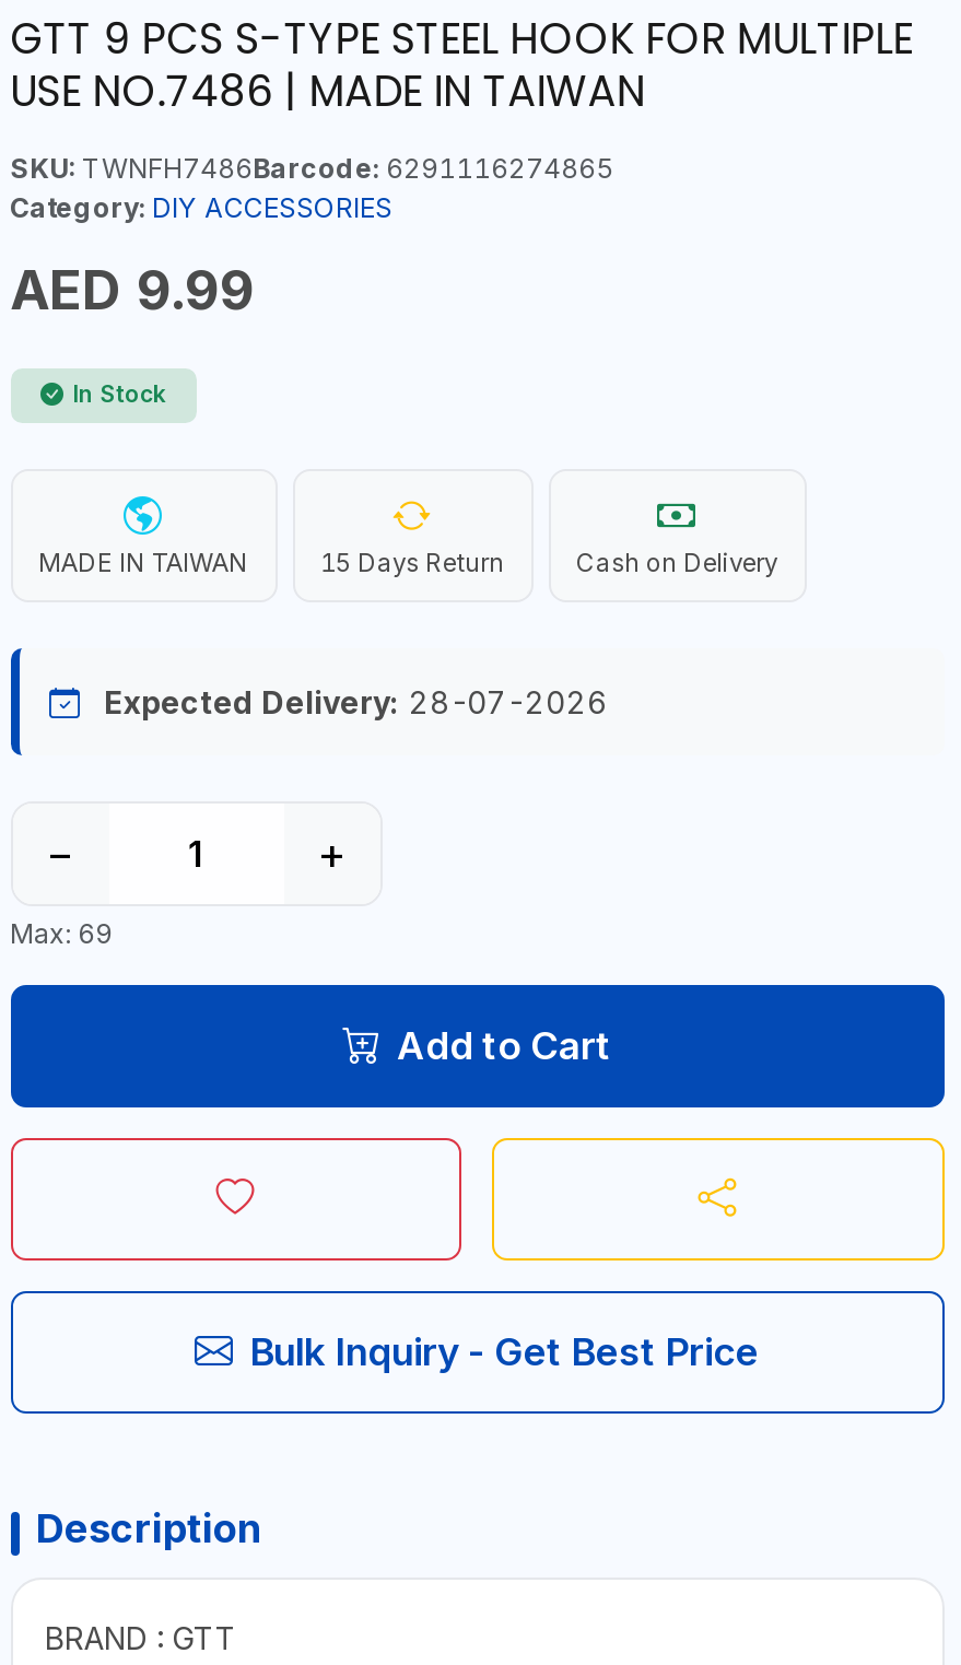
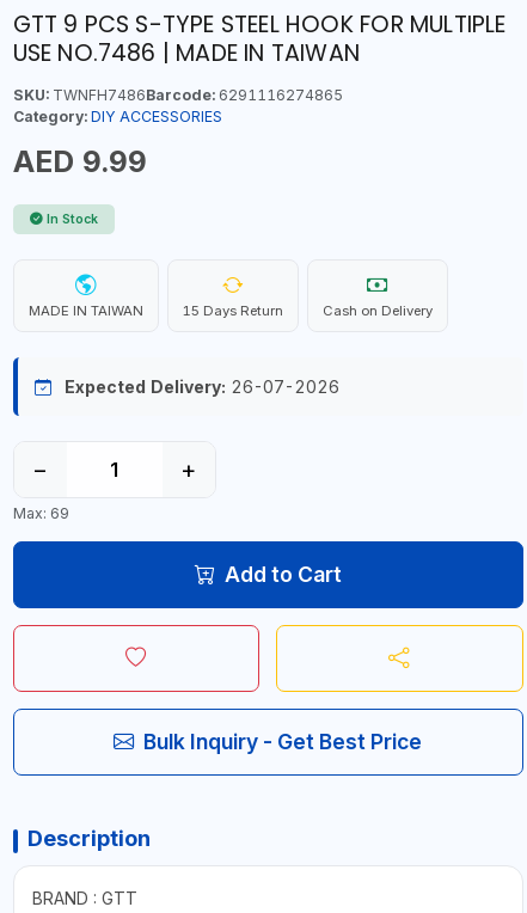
- Expected Delivery: 28-07-2026
+ Expected Delivery: 26-07-2026
